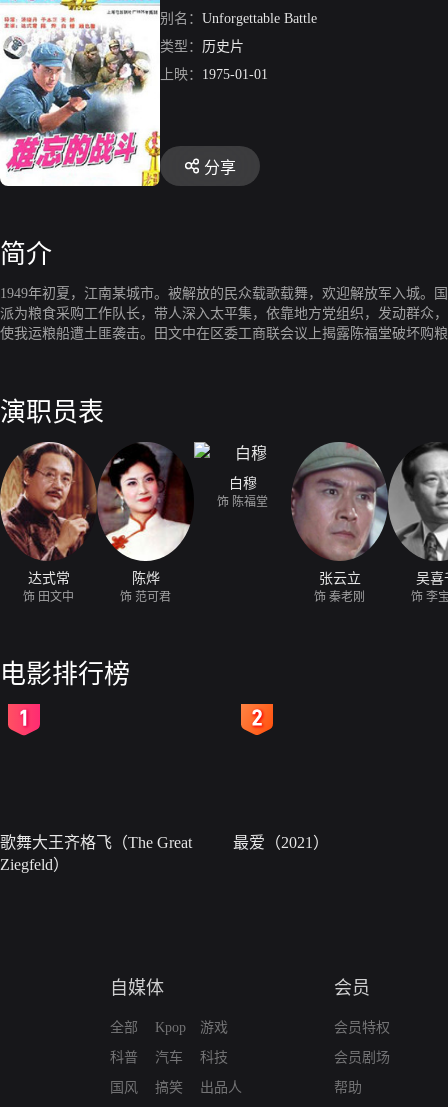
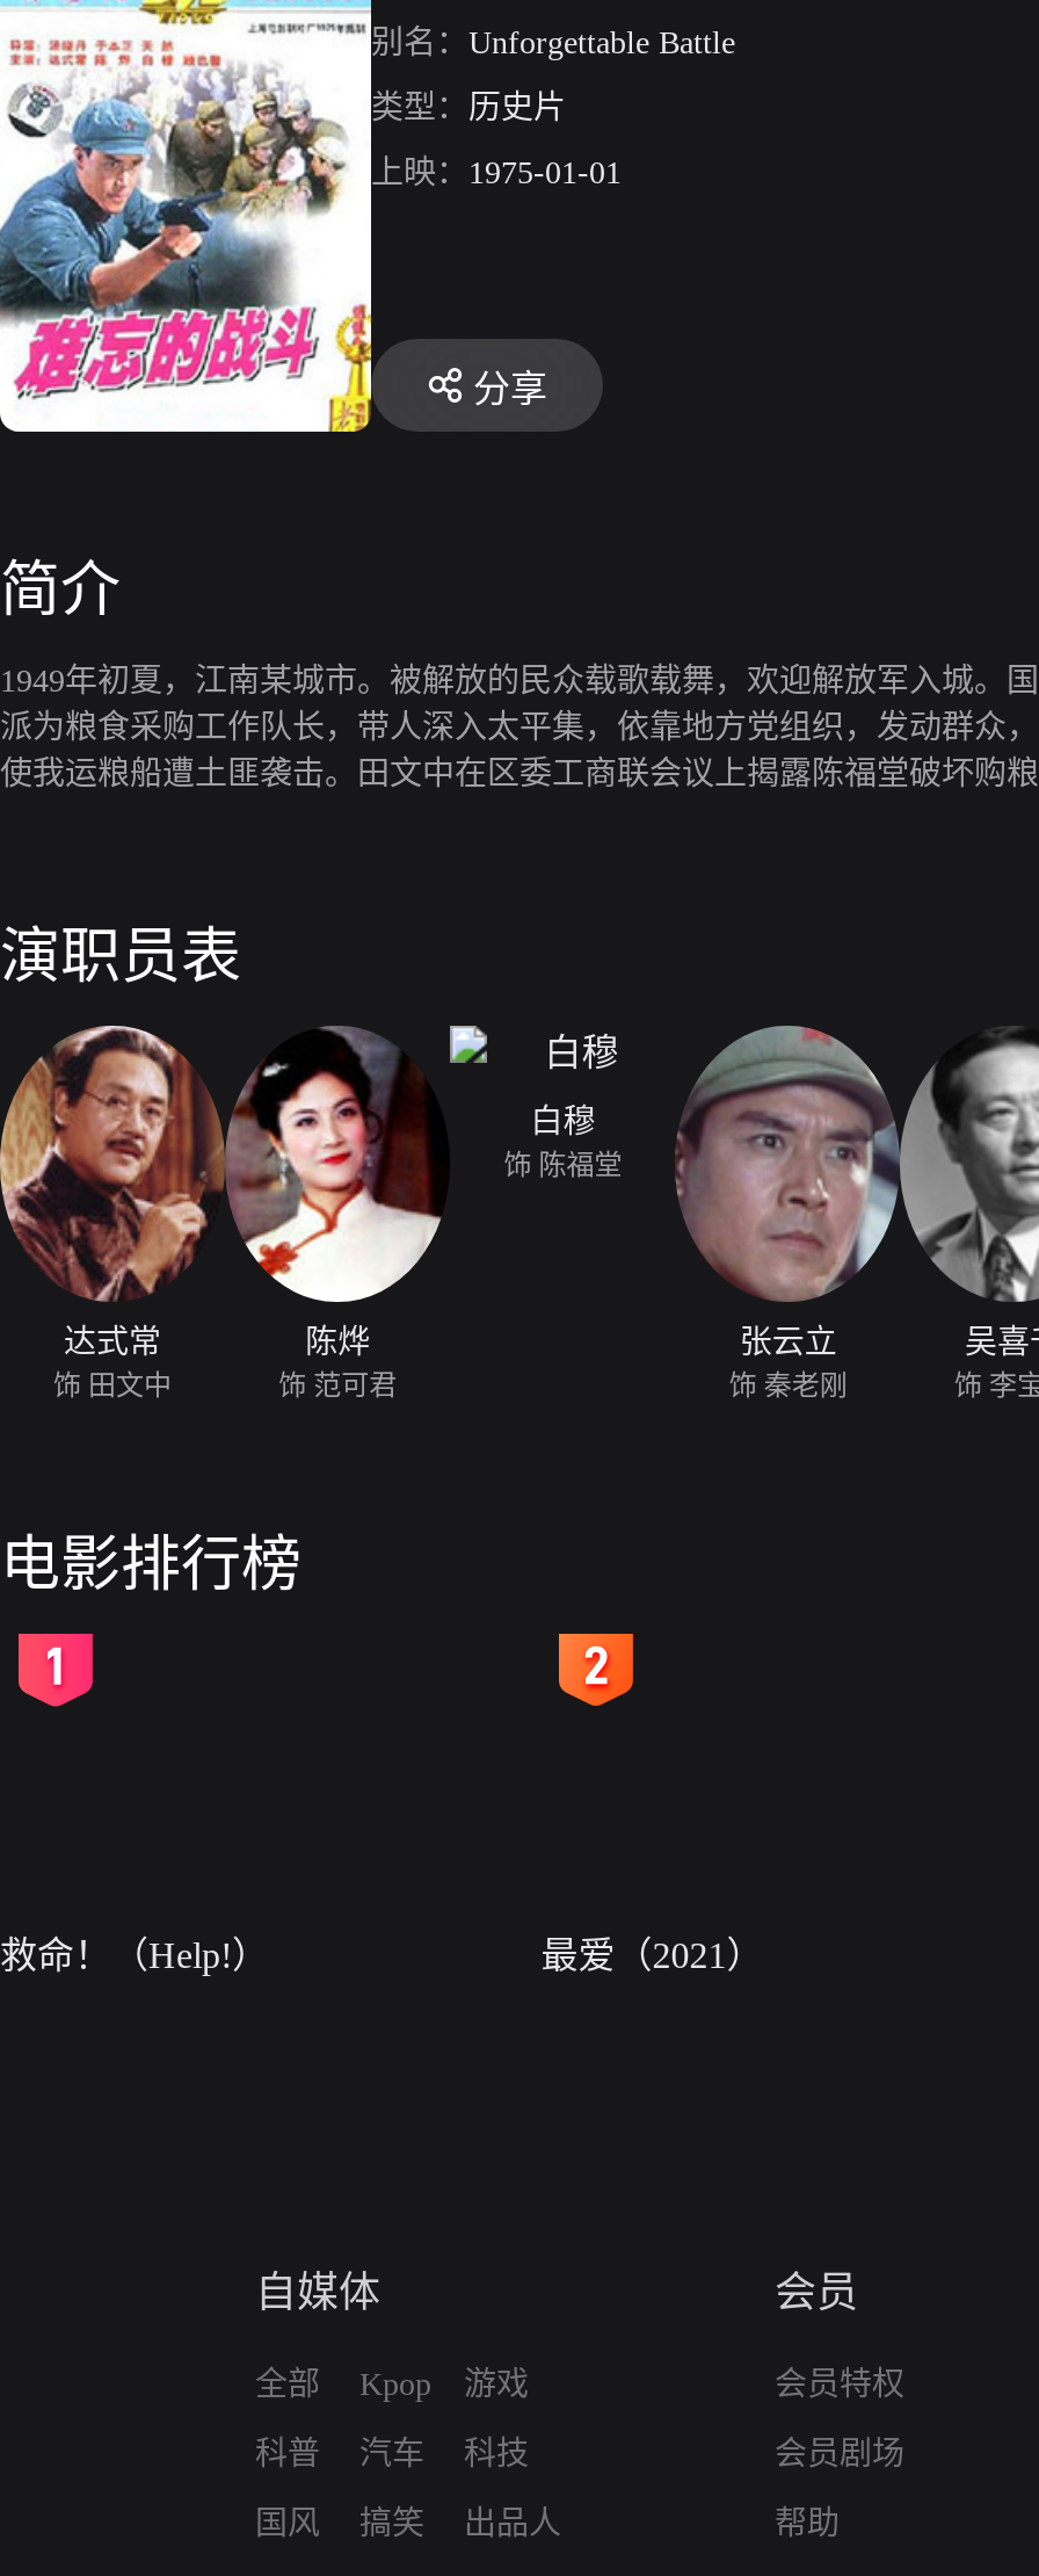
- 歌舞大王齐格飞（The Great
- Ziegfeld）
+ 救命！（Help!）
